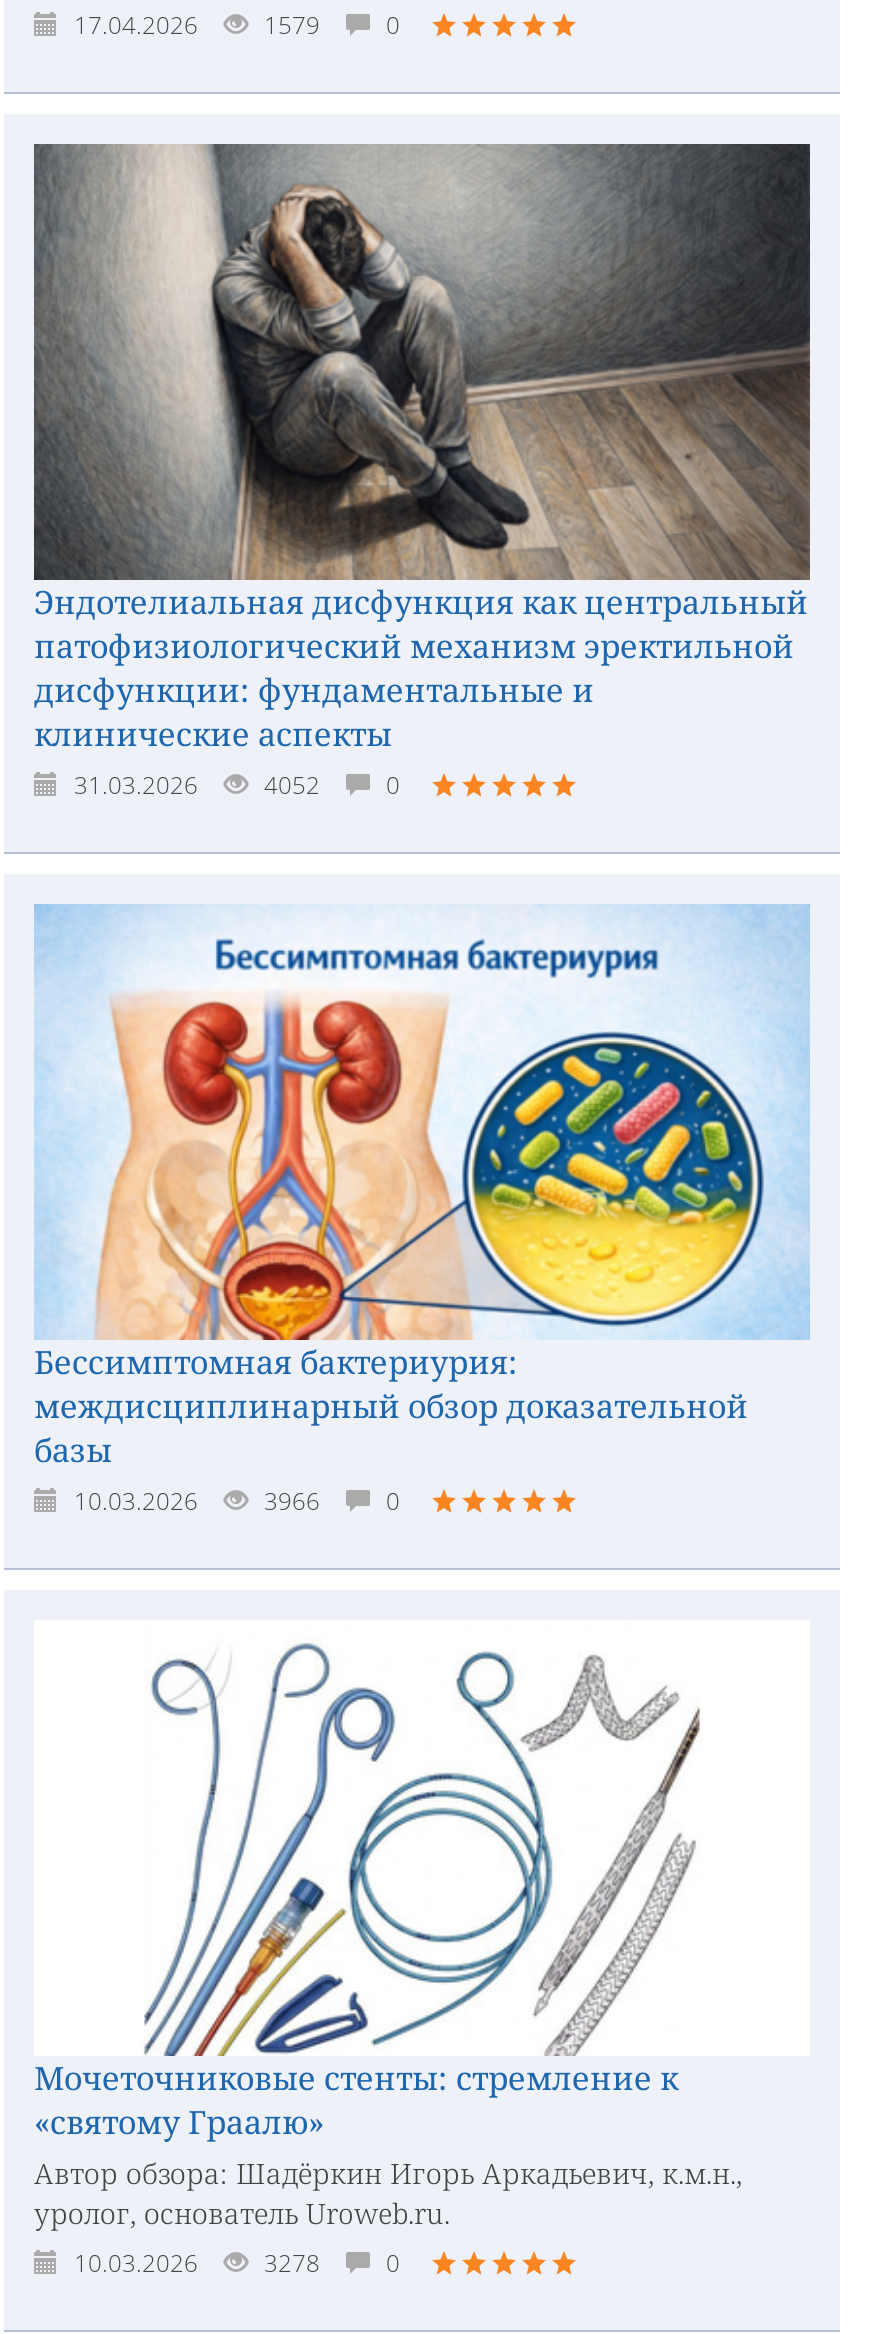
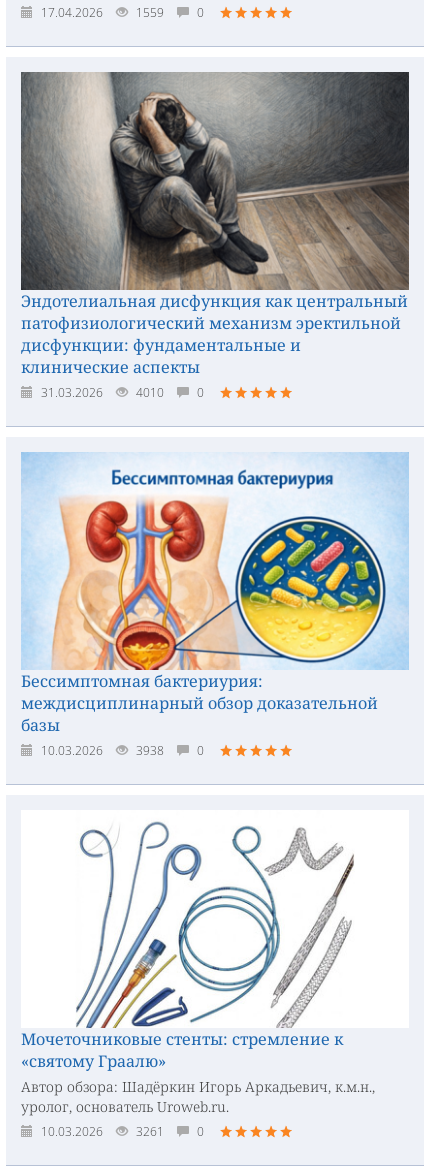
- 17.04.2026 1579 0
+ 17.04.2026 1559 0

- 31.03.2026 4052 0
+ 31.03.2026 4010 0

- 10.03.2026 3966 0
+ 10.03.2026 3938 0

- 10.03.2026 3278 0
+ 10.03.2026 3261 0
